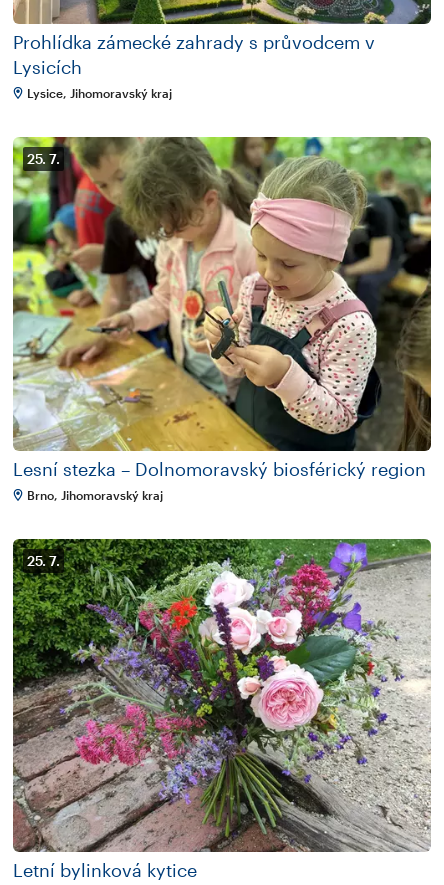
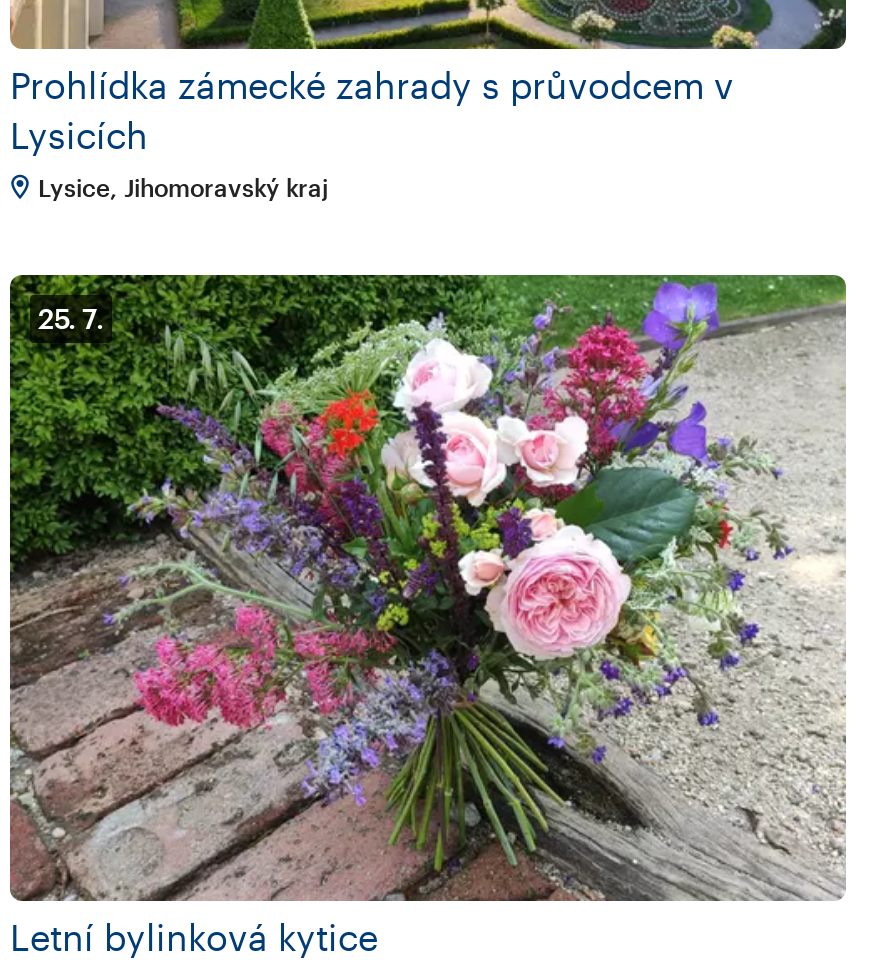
- [image]
- 25. 7.

- Lesní stezka – Dolnomoravský biosférický region
- Brno, Jihomoravský kraj
